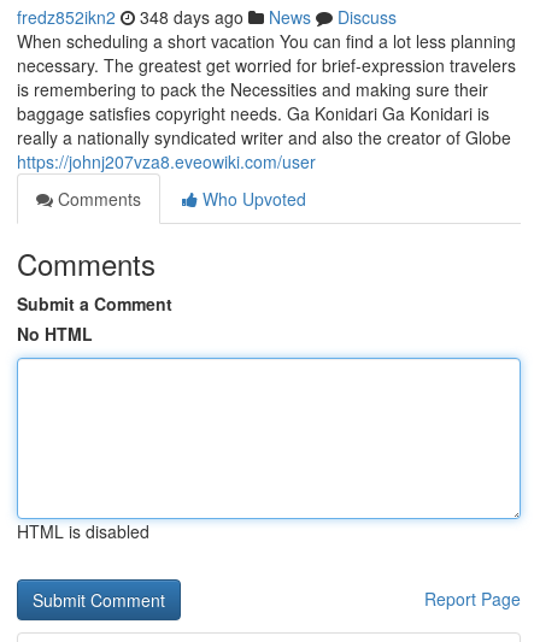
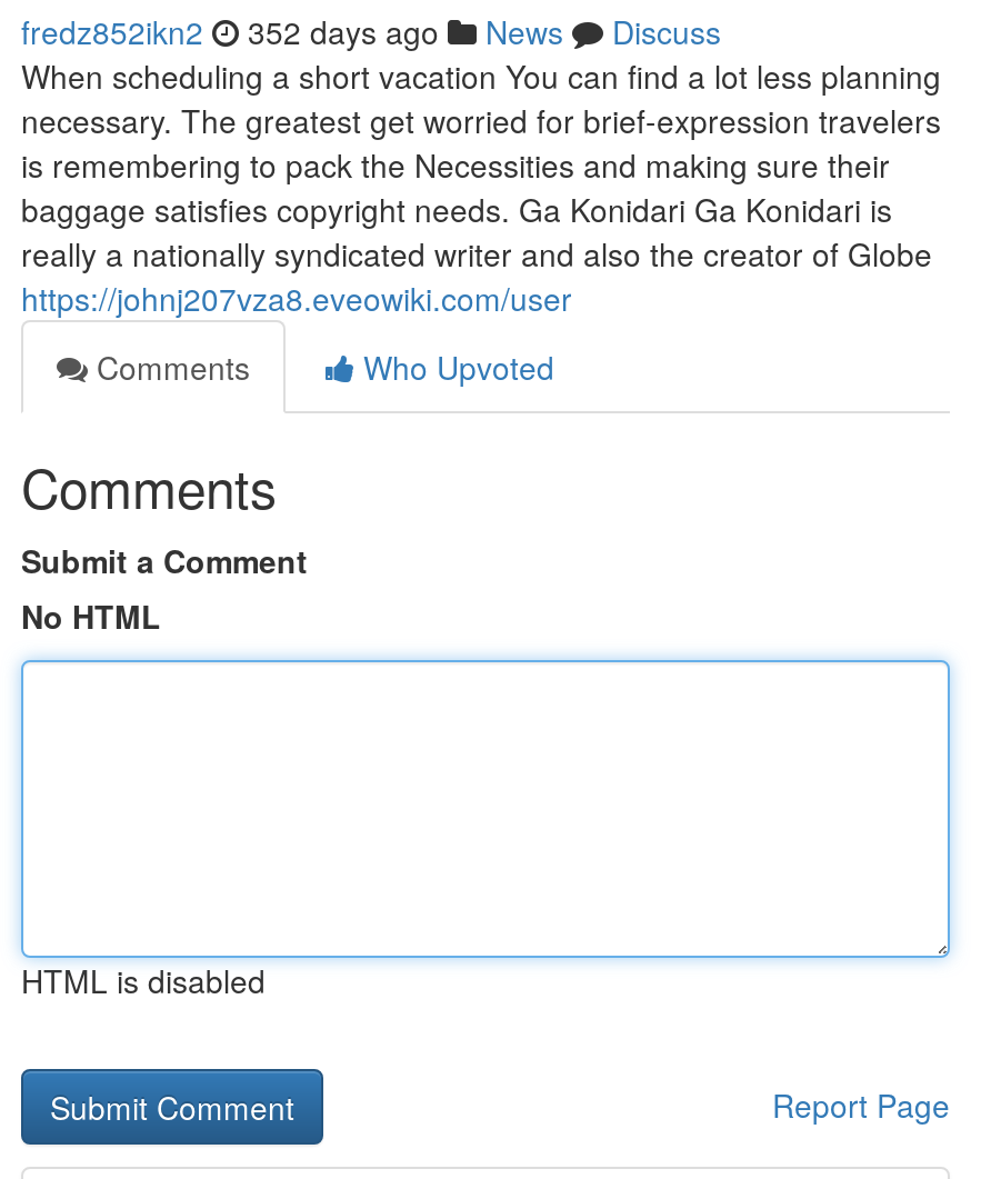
- fredz852ikn2 348 days ago News Discuss
+ fredz852ikn2 352 days ago News Discuss
